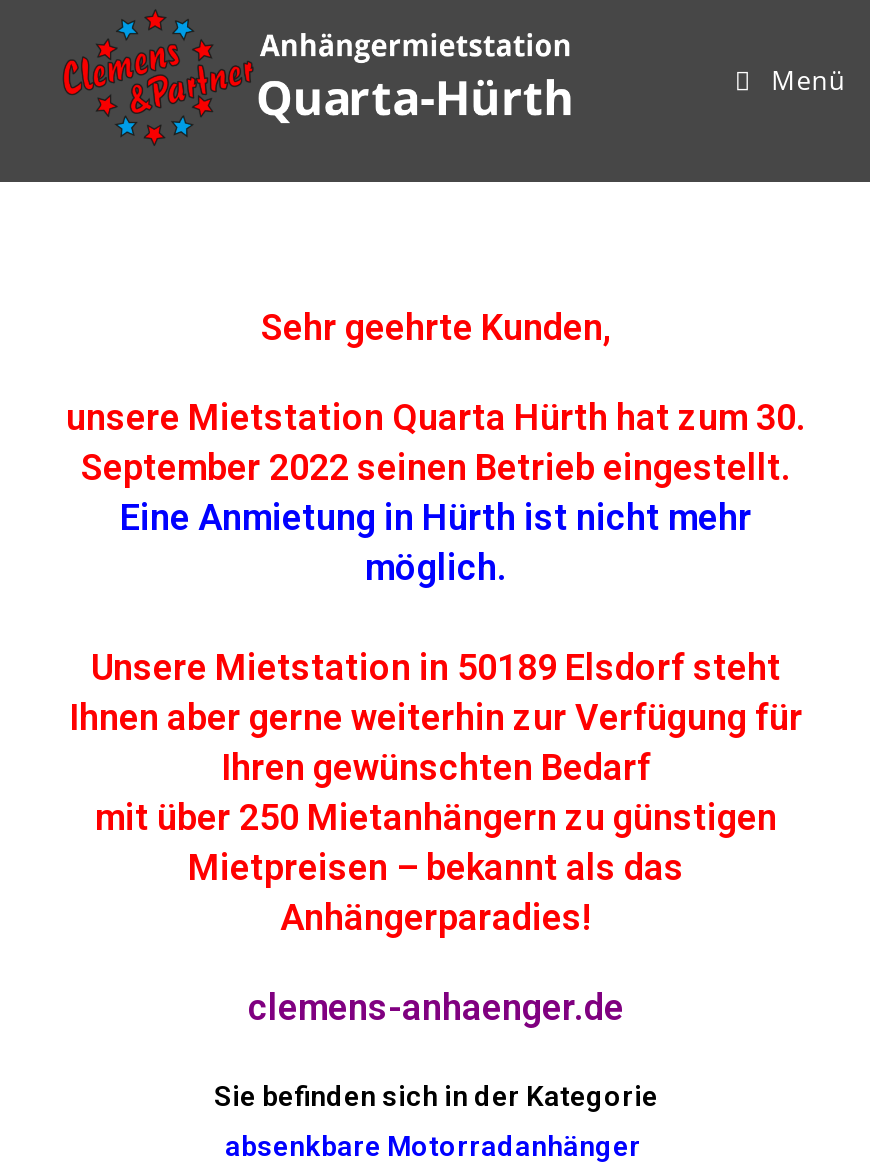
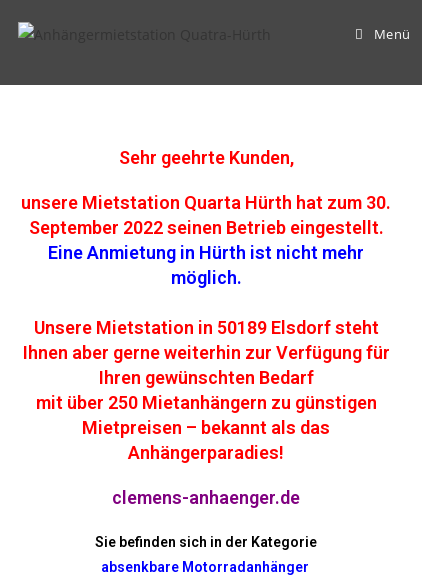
- [image]
